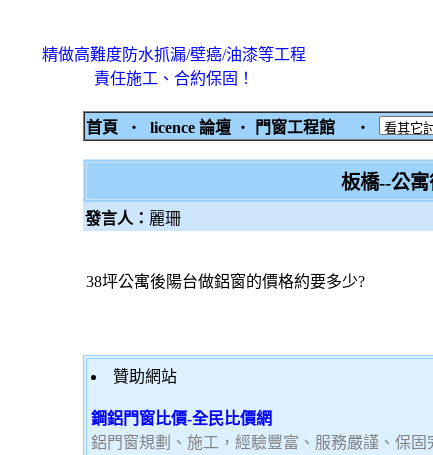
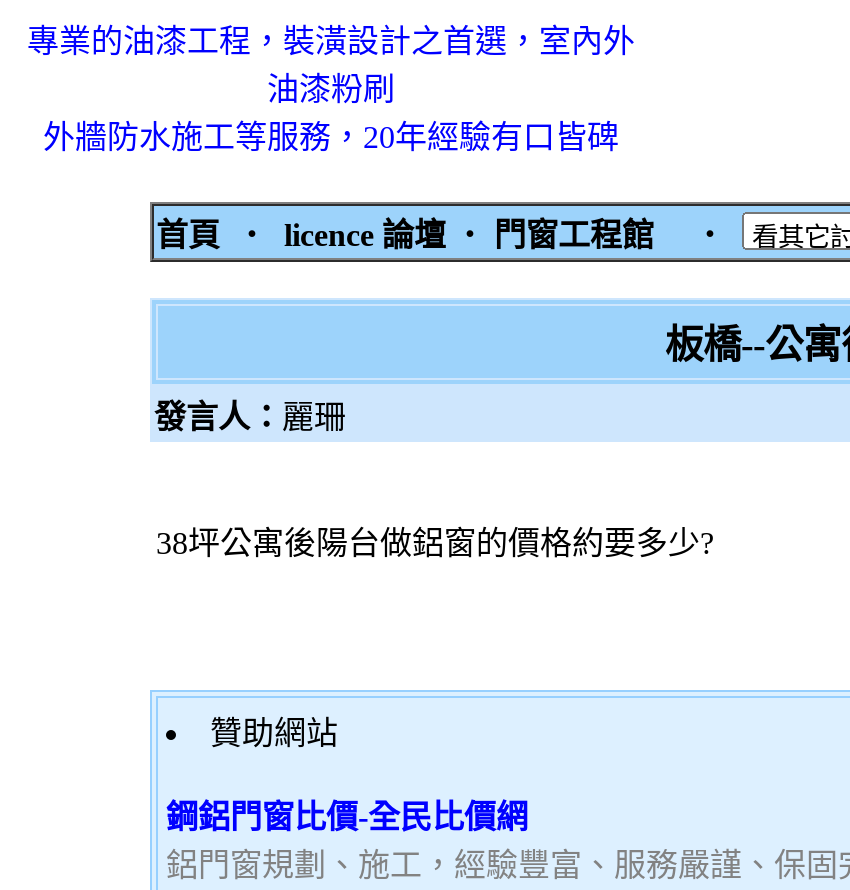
- 精做高難度防水抓漏/壁癌/油漆等工程
- 責任施工、合約保固！
+ 專業的油漆工程，裝潢設計之首選，室內外
+ 油漆粉刷
+ 外牆防水施工等服務，20年經驗有口皆碑
